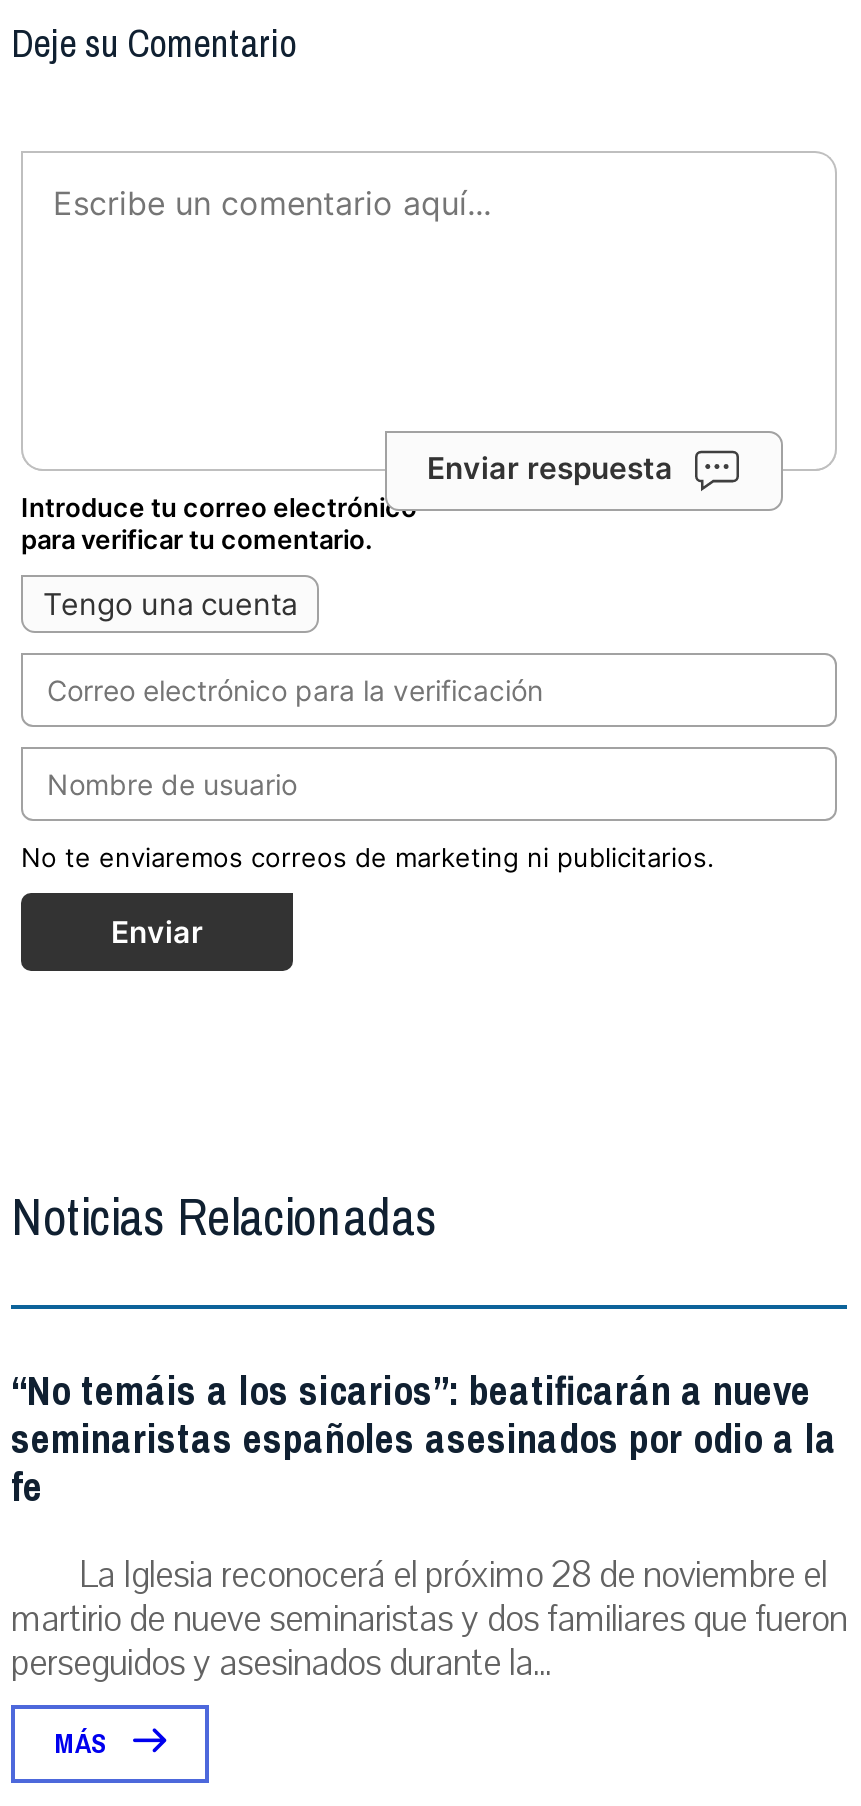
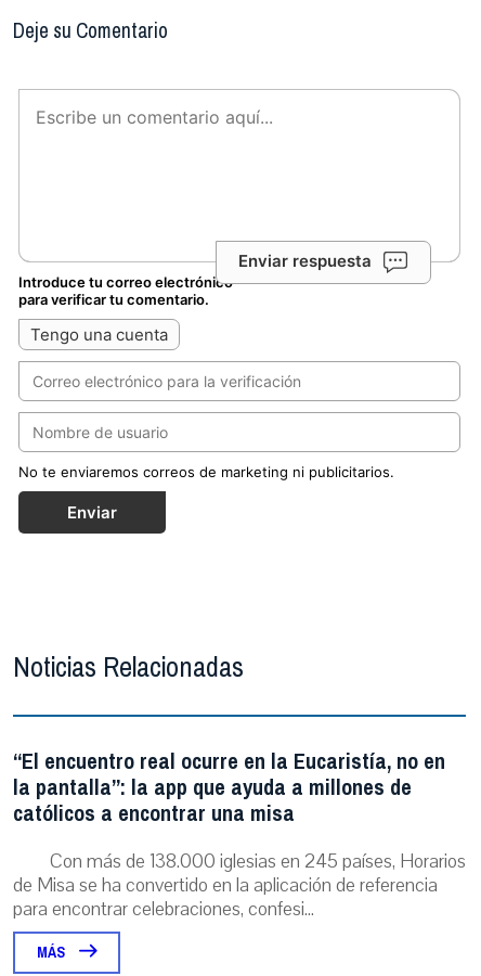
- “No temáis a los sicarios”: beatificarán a nueve
- seminaristas españoles asesinados por odio a la
- fe
- La Iglesia reconocerá el próximo 28 de noviembre el
- martirio de nueve seminaristas y dos familiares que fueron
- perseguidos y asesinados durante la...
+ “El encuentro real ocurre en la Eucaristía, no en
+ la pantalla”: la app que ayuda a millones de
+ católicos a encontrar una misa
+ Con más de 138.000 iglesias en 245 países, Horarios
+ de Misa se ha convertido en la aplicación de referencia
+ para encontrar celebraciones, confesi...
